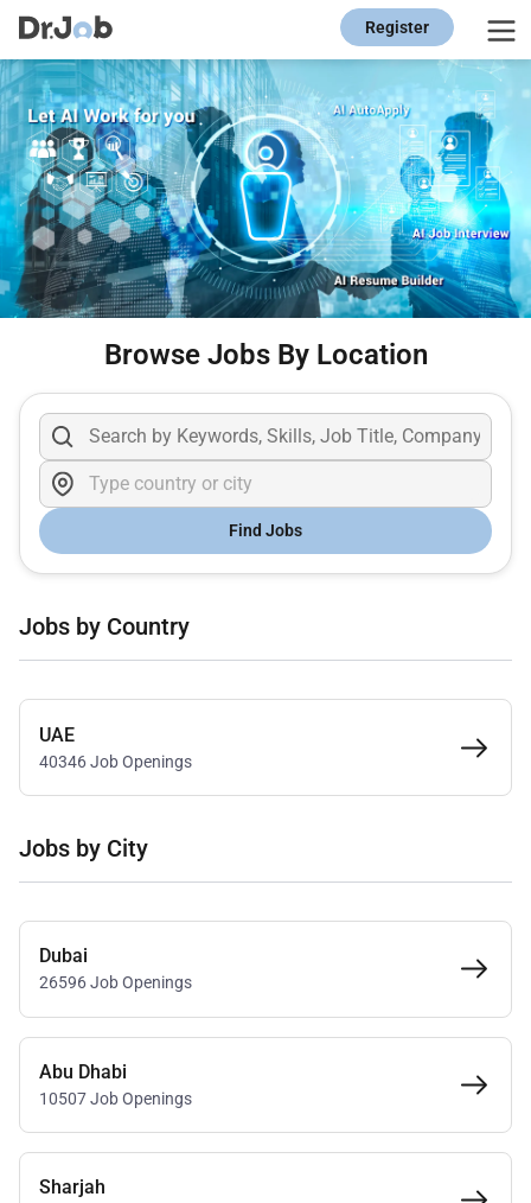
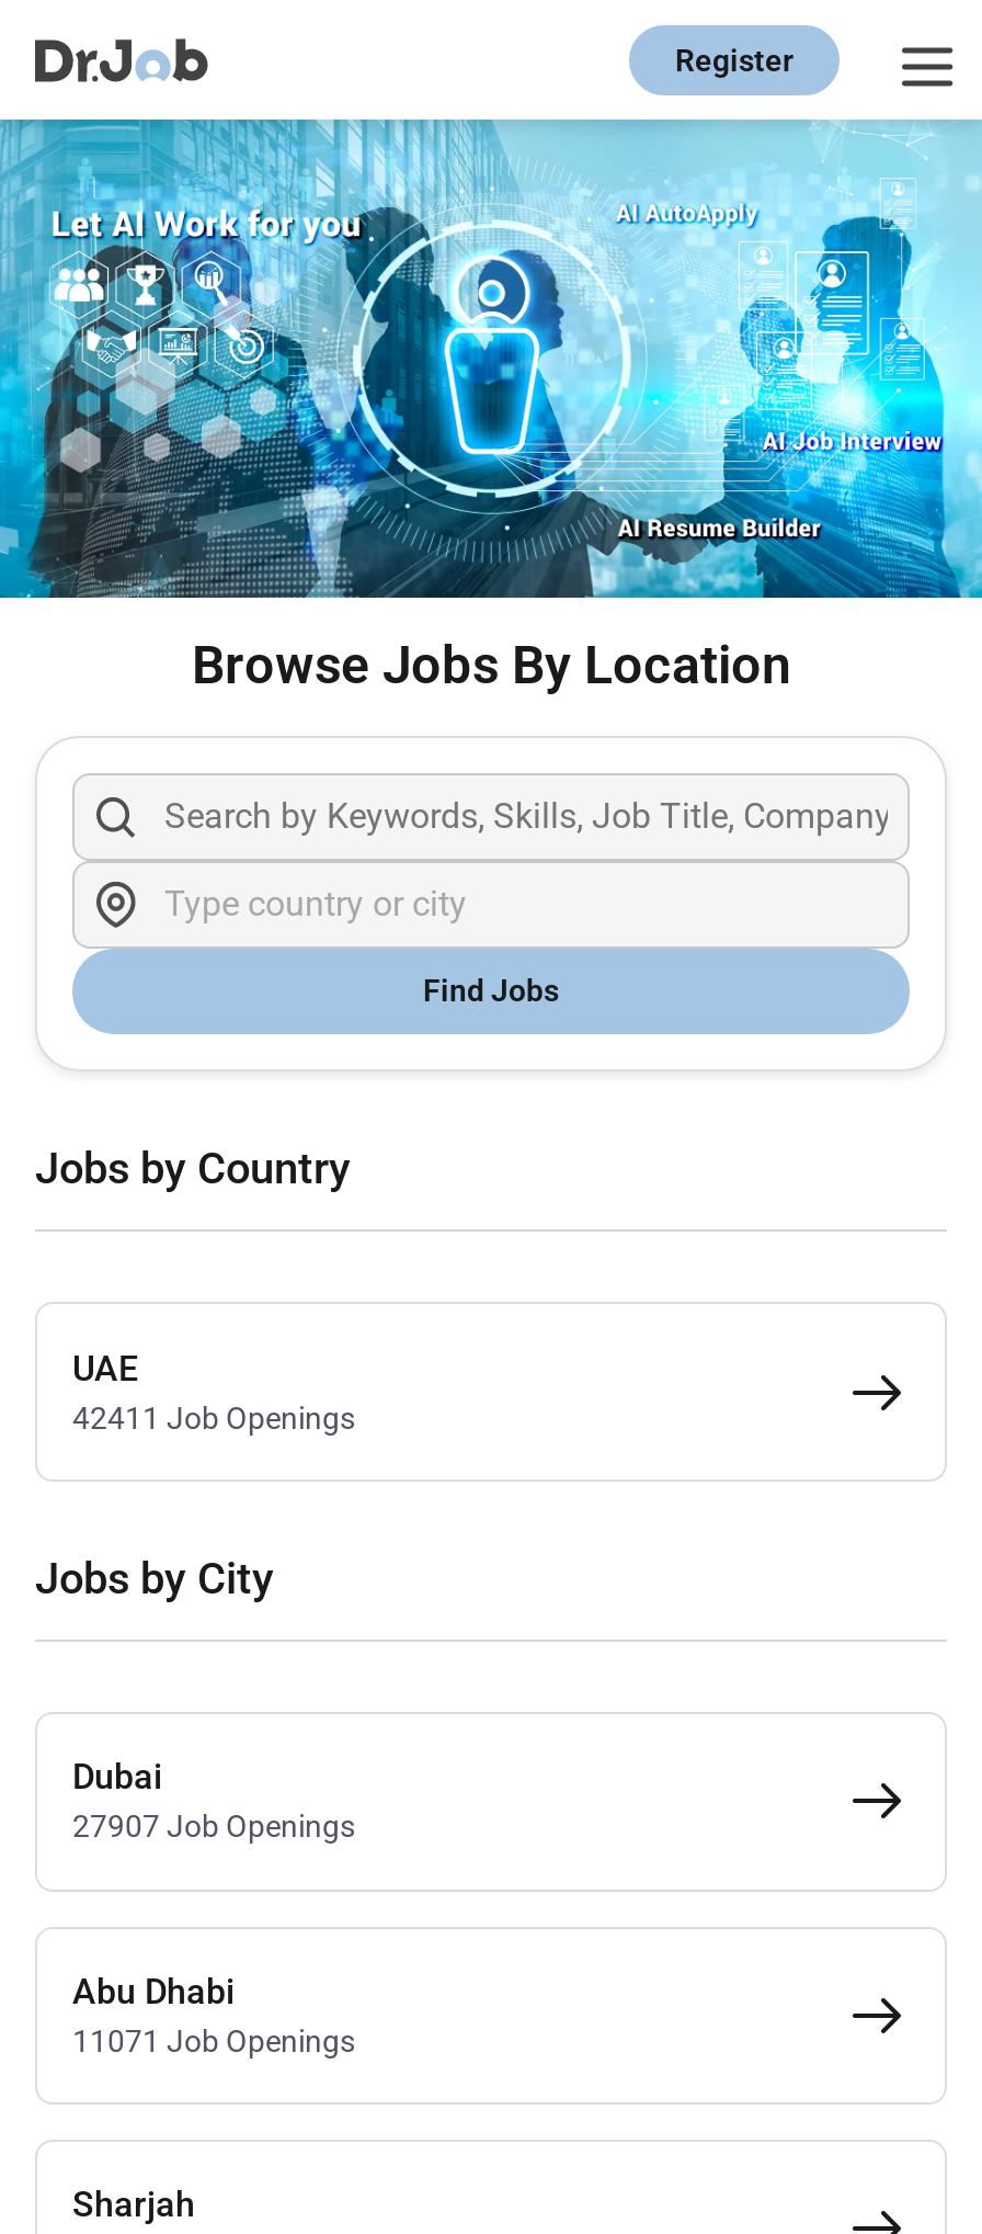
- 40346 Job Openings
+ 42411 Job Openings

- 26596 Job Openings
+ 27907 Job Openings

- 10507 Job Openings
+ 11071 Job Openings
